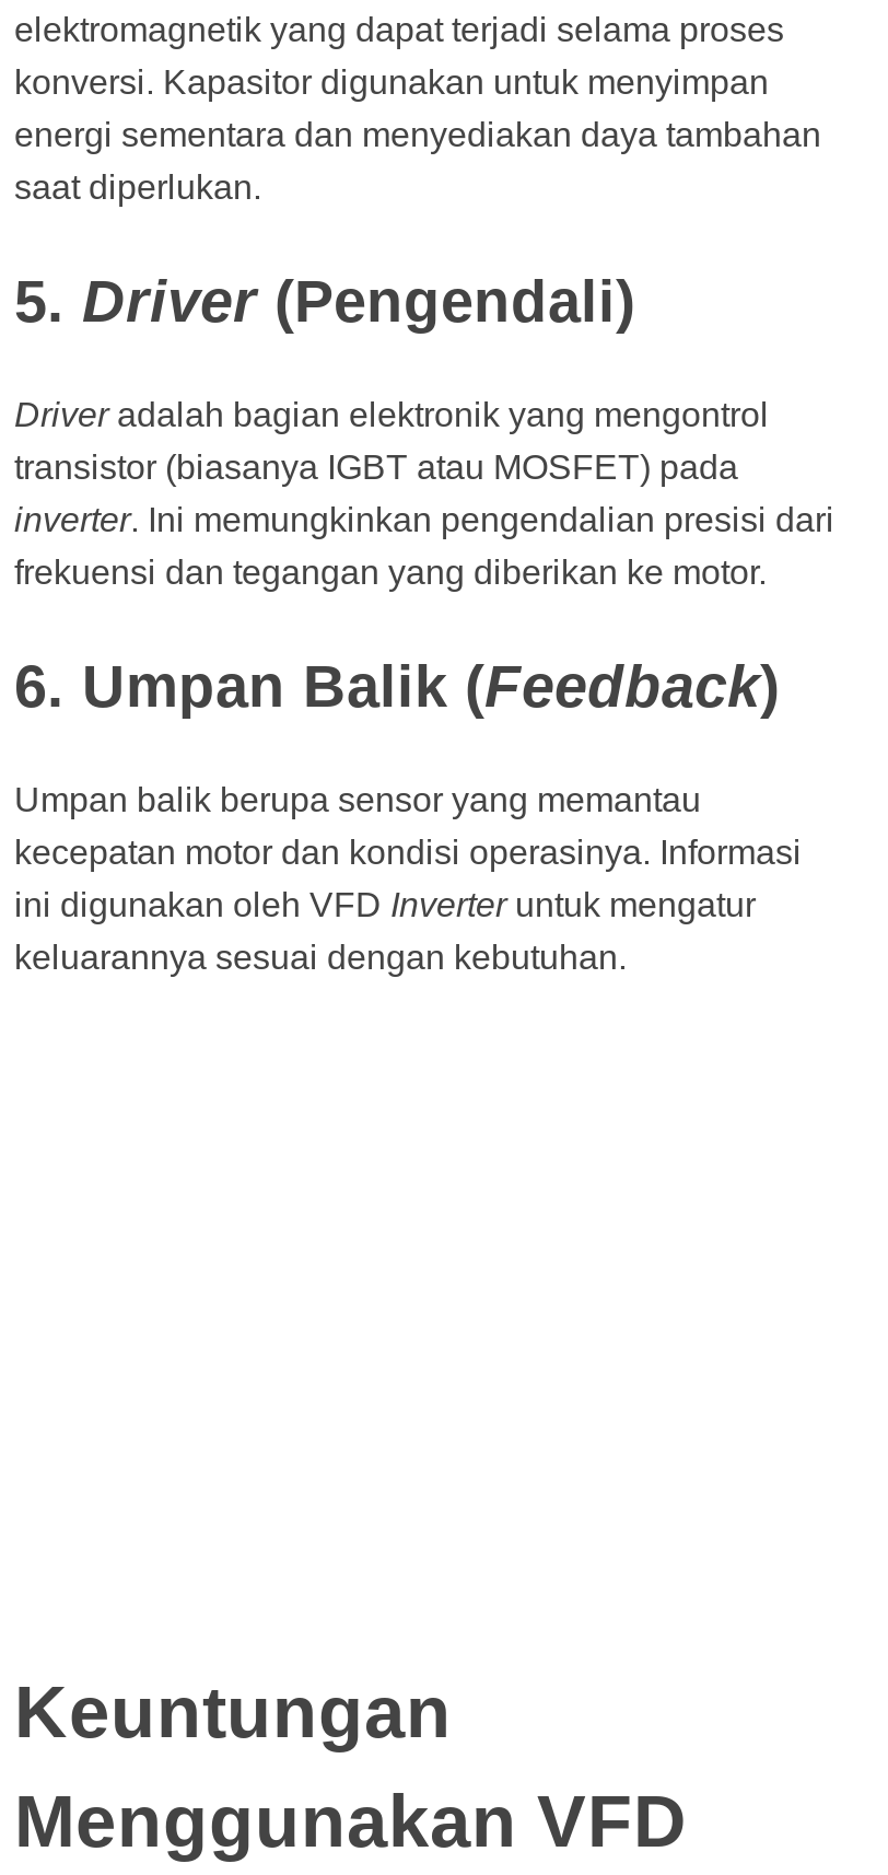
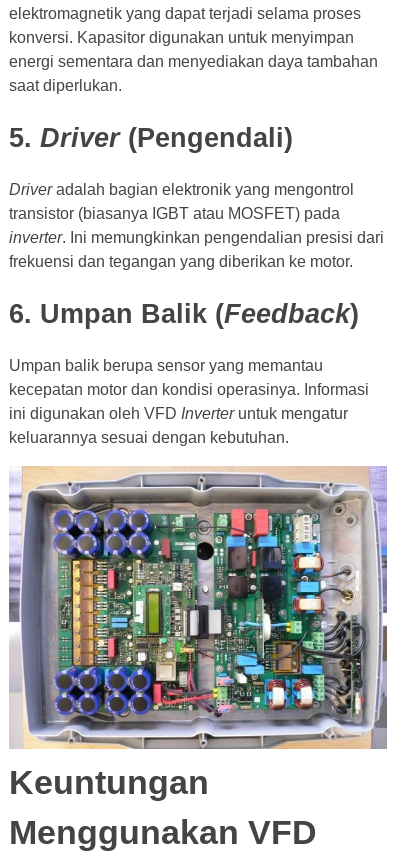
+ [image]
